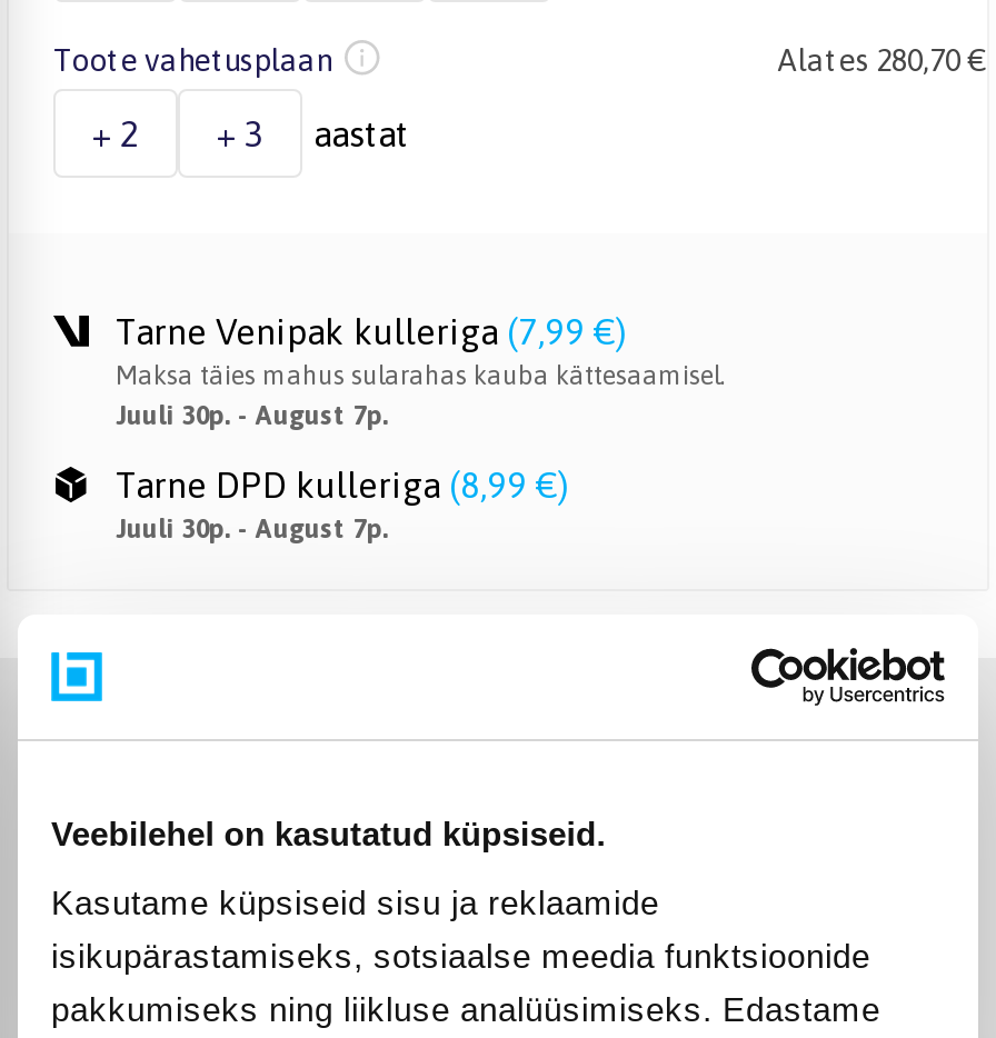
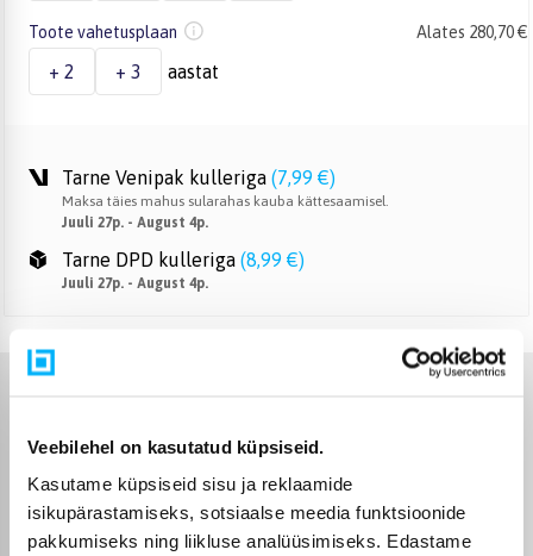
- Juuli 30p. - August 7p.
+ Juuli 27p. - August 4p.

- Juuli 30p. - August 7p.
+ Juuli 27p. - August 4p.
